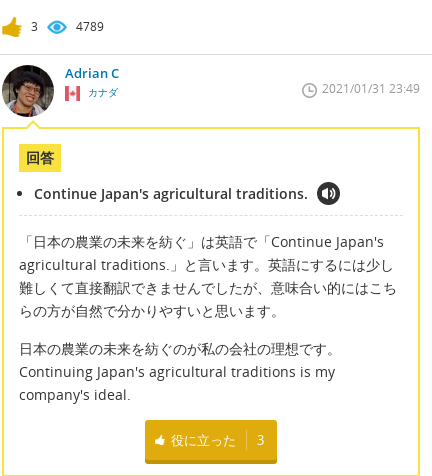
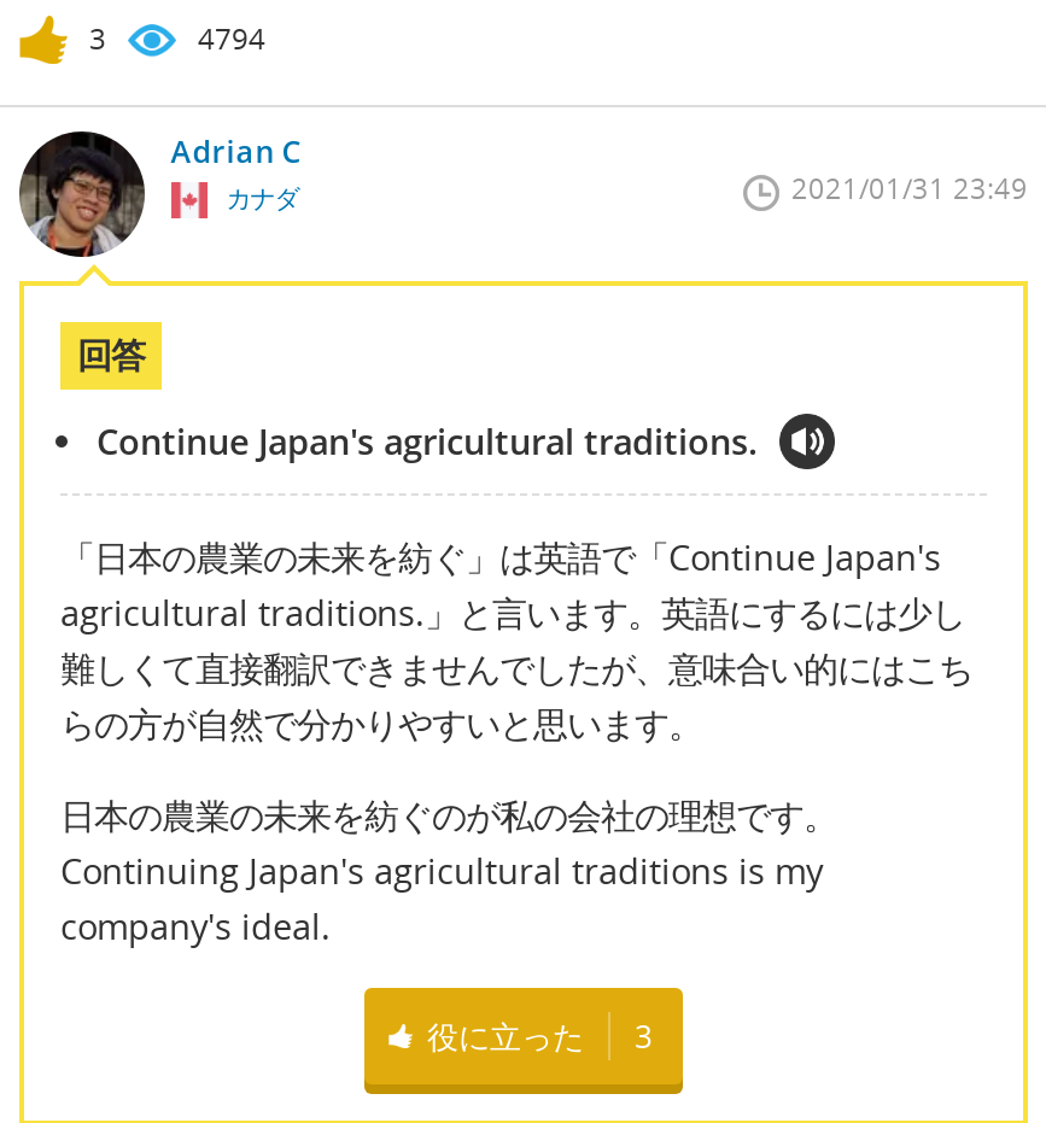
- 4789
+ 4794
